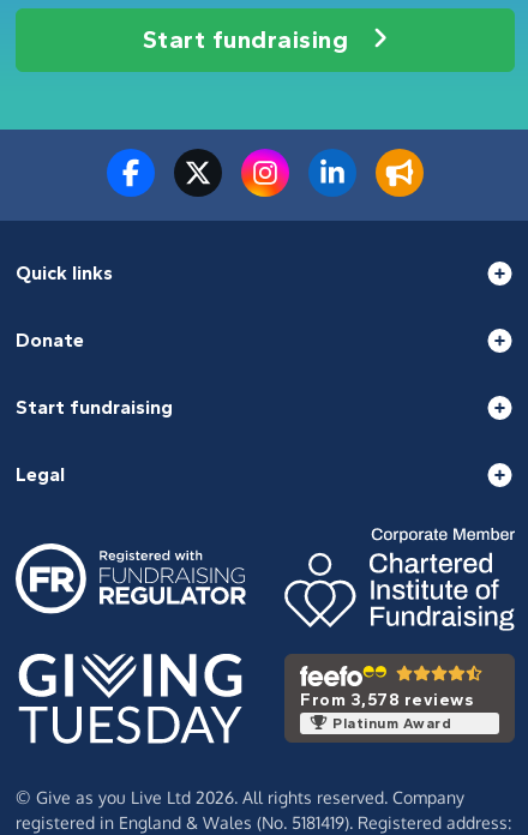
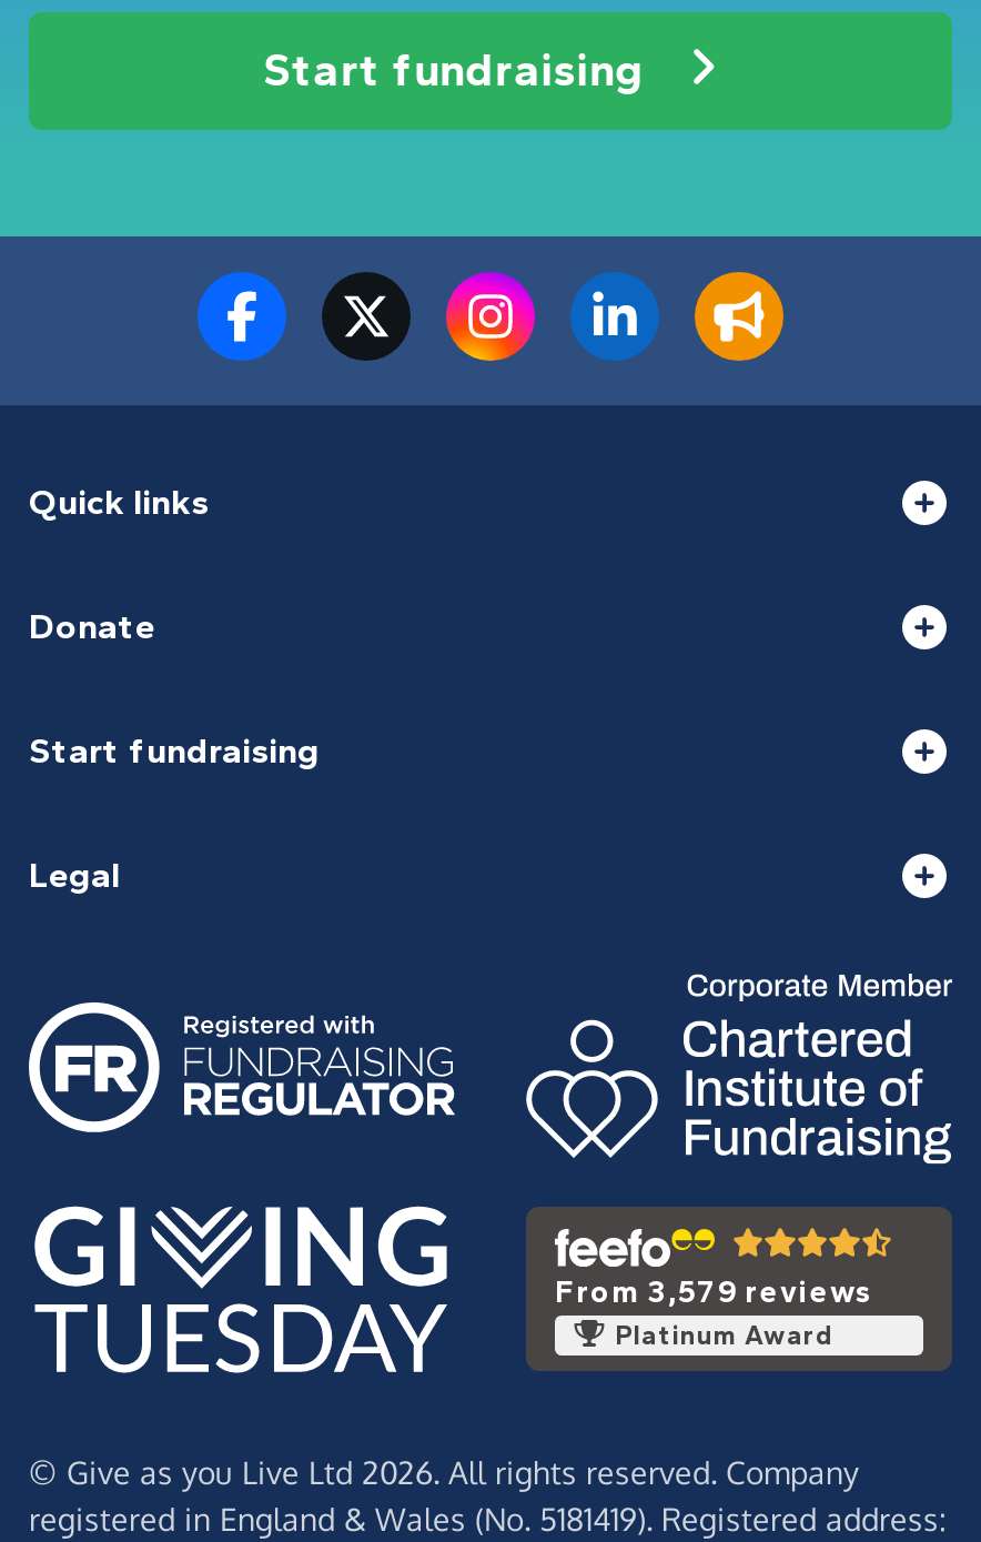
- From 3,578 reviews
+ From 3,579 reviews
